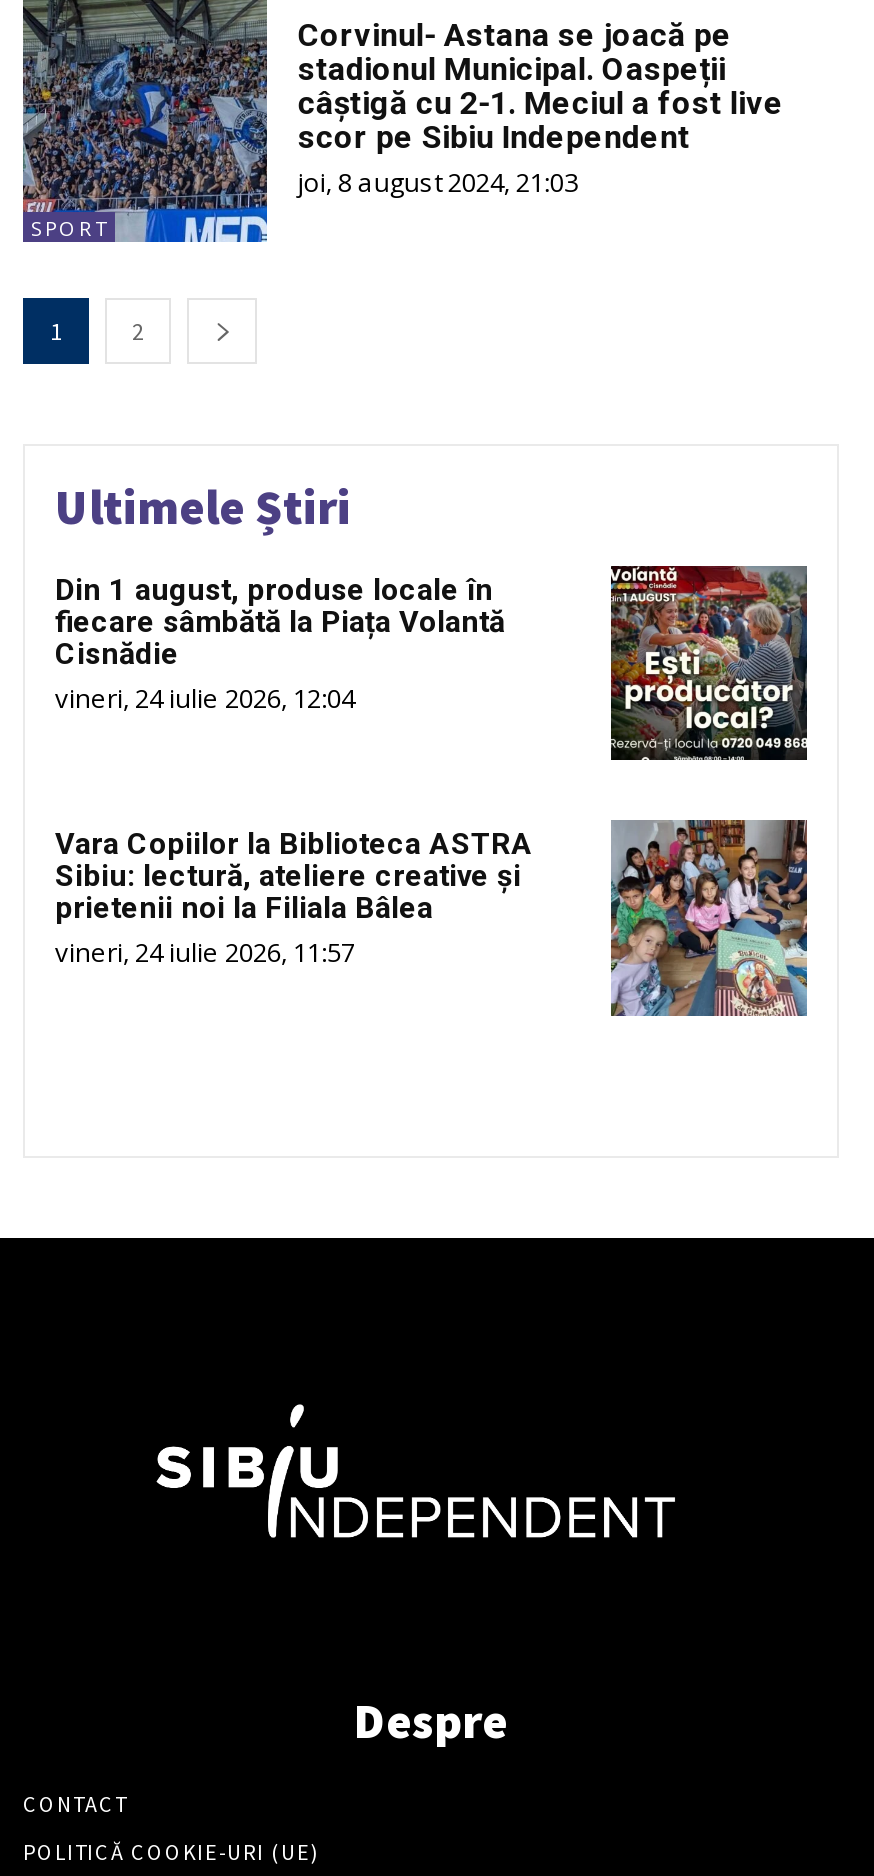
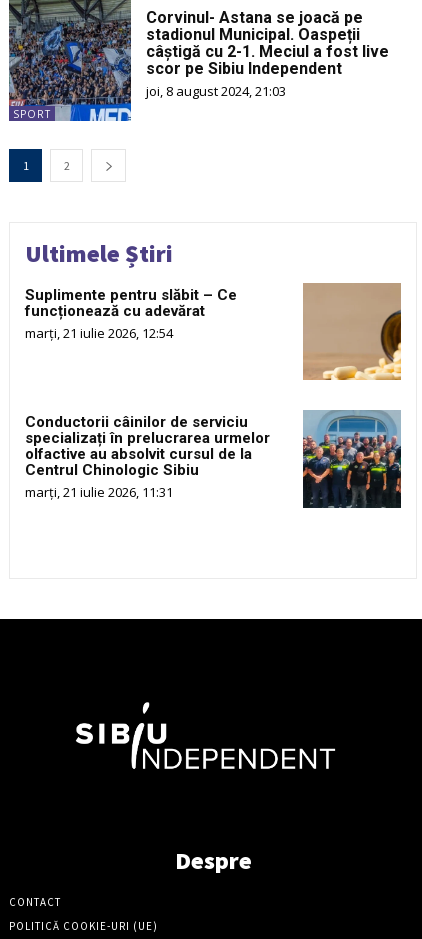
- Din 1 august, produse locale în
- fiecare sâmbătă la Piața Volantă
- Cisnădie
- vineri, 24 iulie 2026, 12:04
+ Suplimente pentru slăbit – Ce
+ funcționează cu adevărat
+ marți, 21 iulie 2026, 12:54

- [image]
+ [image]

- [image]
- Vara Copiilor la Biblioteca ASTRA
- Sibiu: lectură, ateliere creative și
- prietenii noi la Filiala Bâlea
- vineri, 24 iulie 2026, 11:57
+ [image]
+ Conductorii câinilor de serviciu
+ specializați în prelucrarea urmelor
+ olfactive au absolvit cursul de la
+ Centrul Chinologic Sibiu
+ marți, 21 iulie 2026, 11:31
